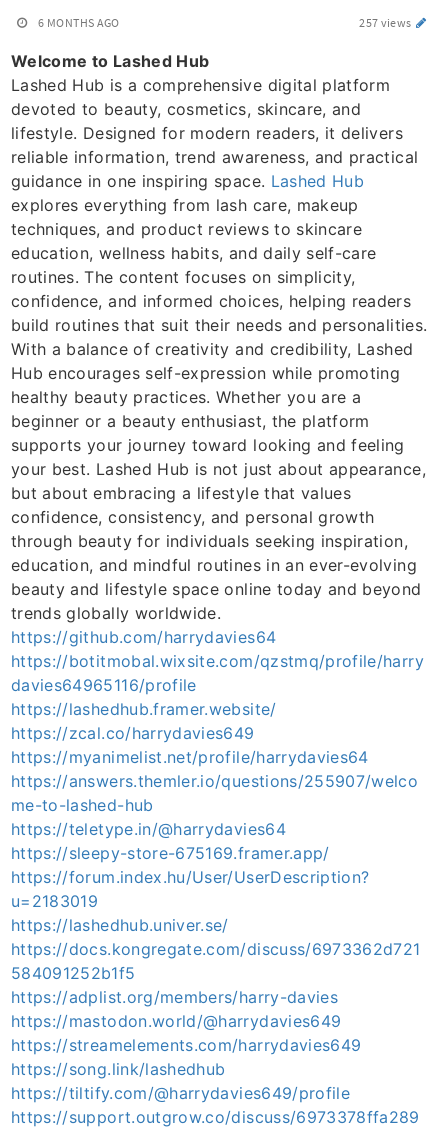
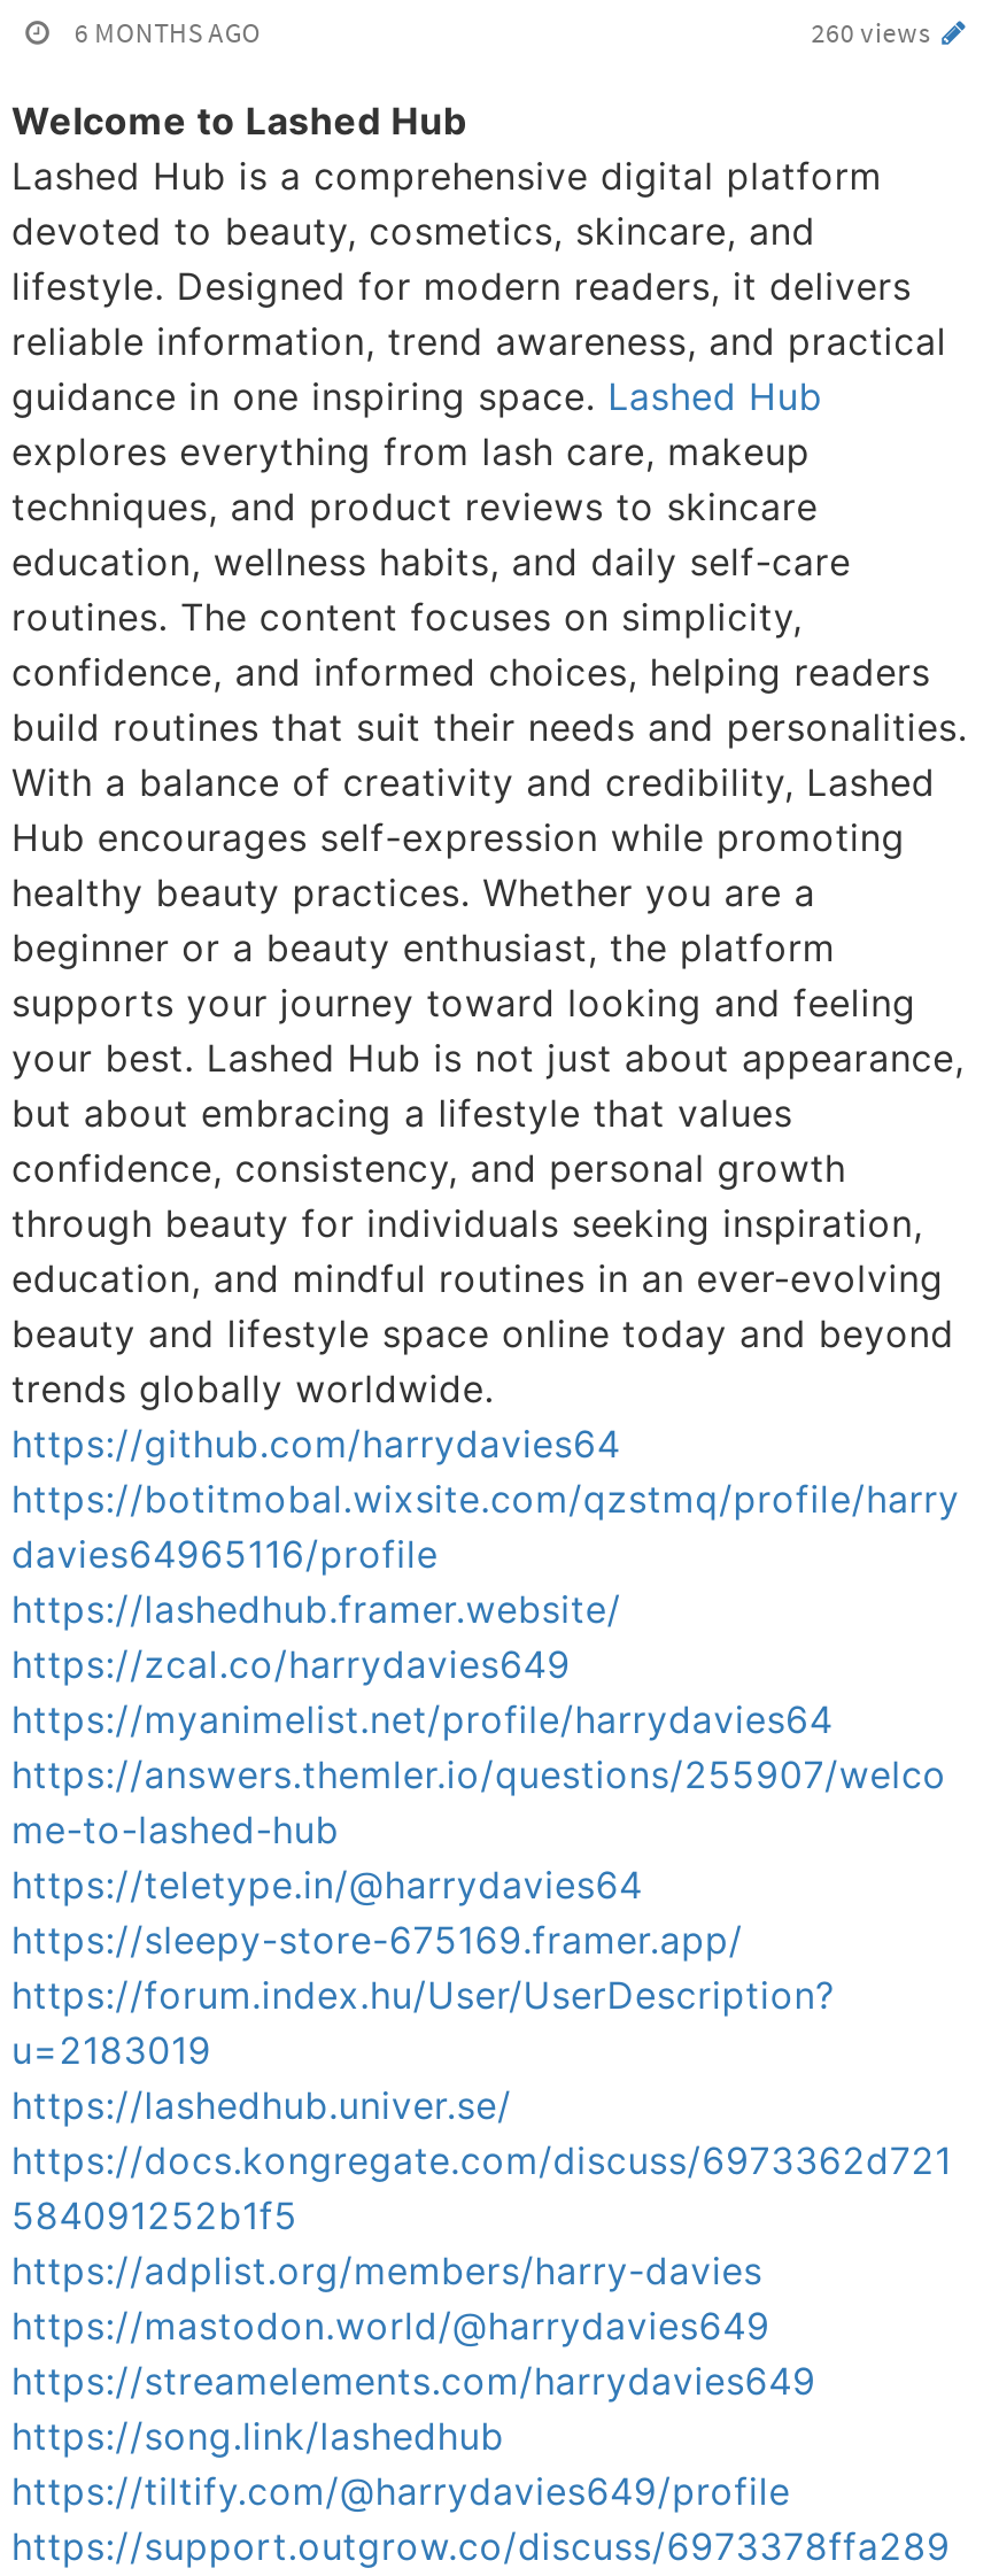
- 257 views
+ 260 views
